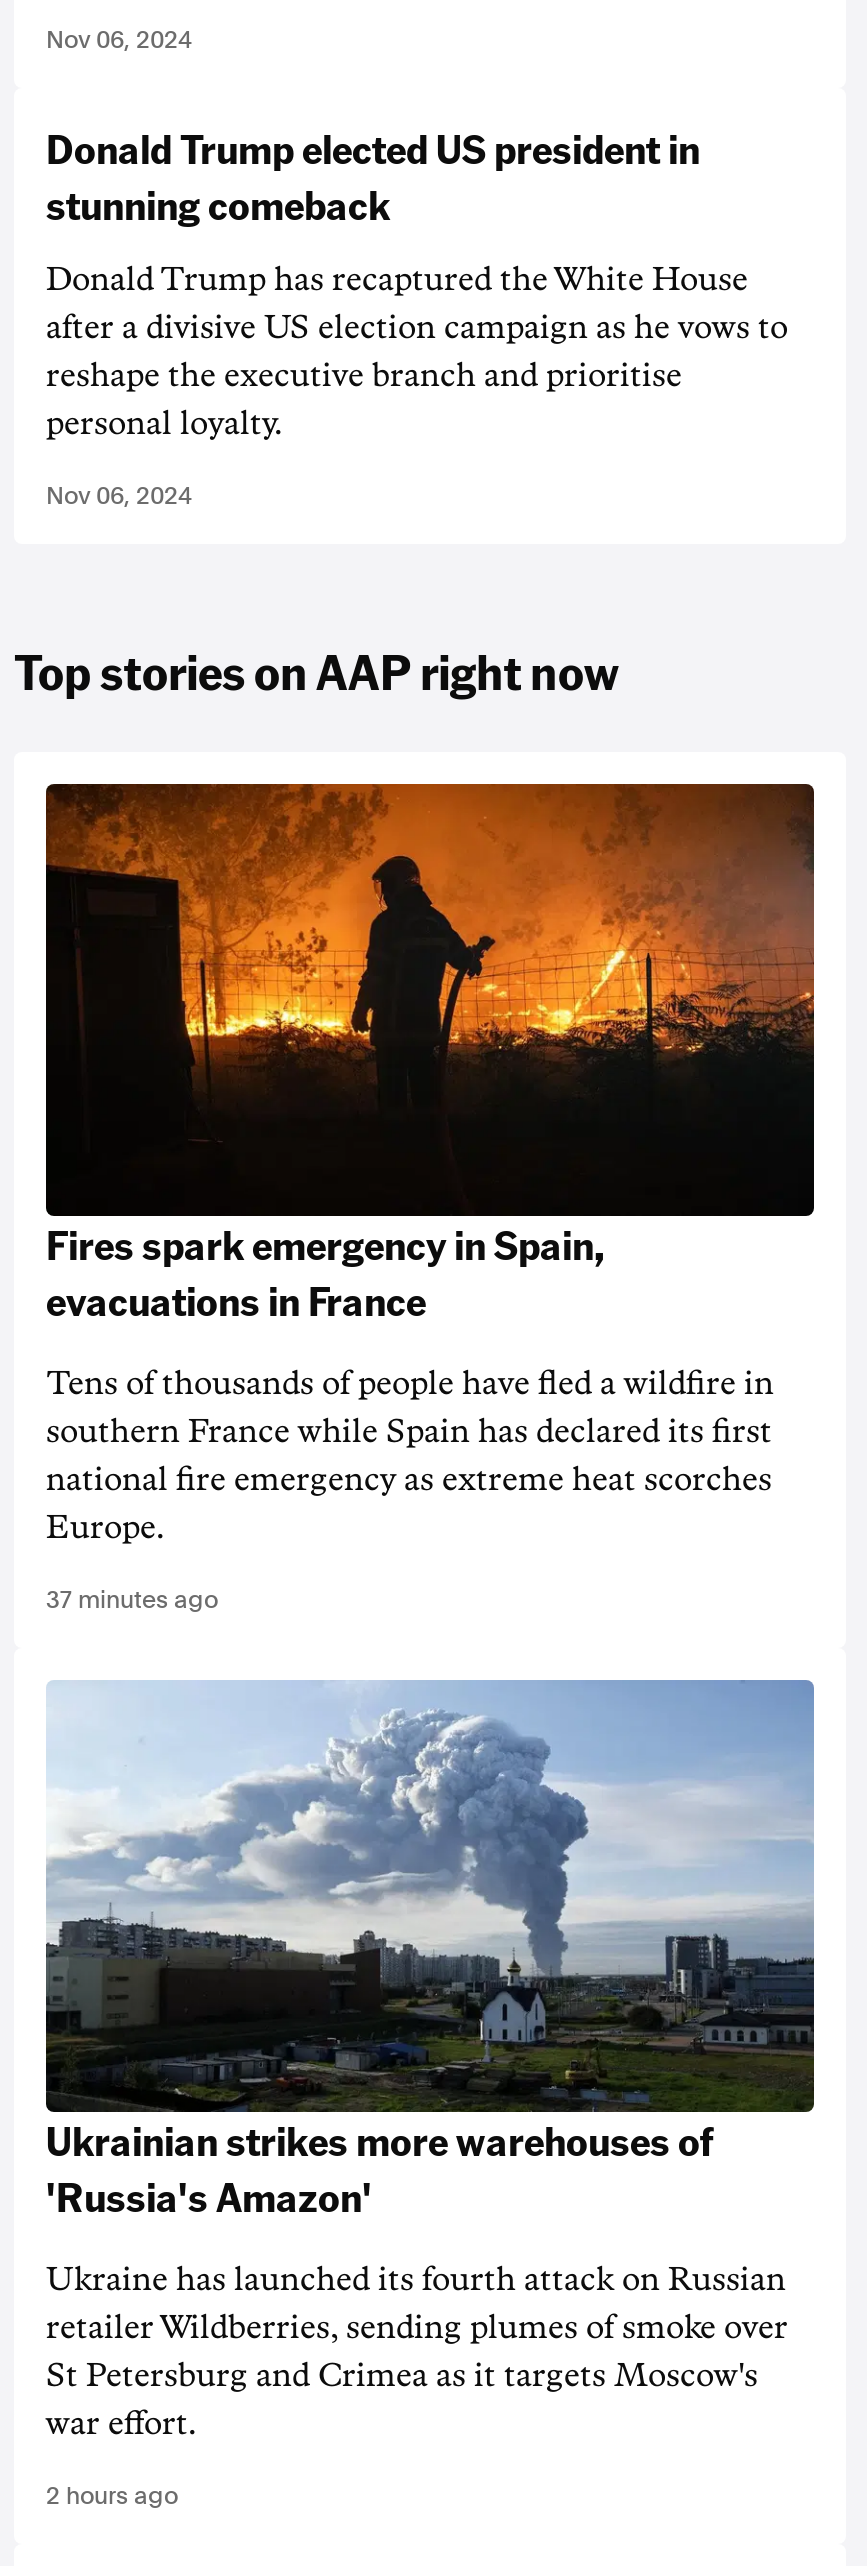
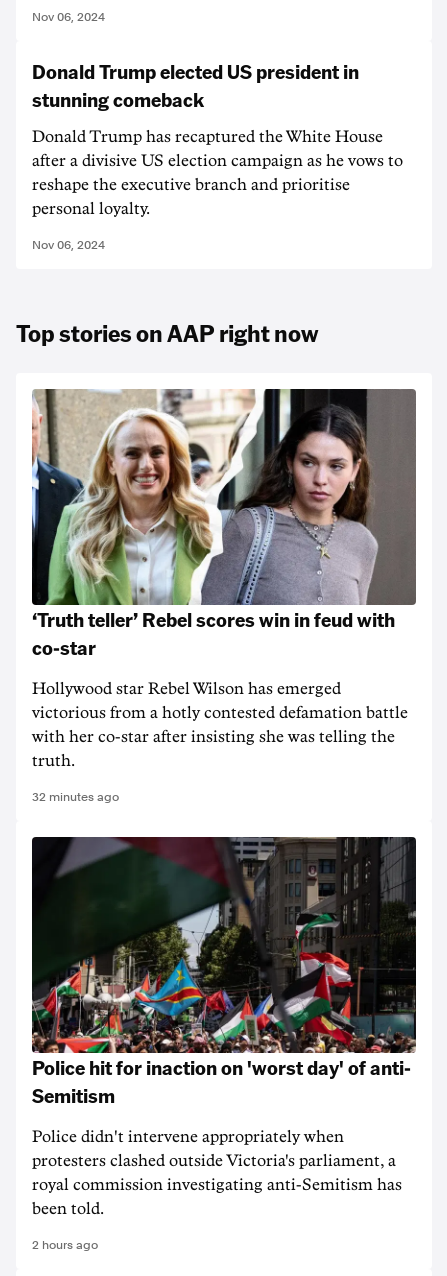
- [image]
- Fires spark emergency in Spain,
- evacuations in France
+ [image]
+ ‘Truth teller’ Rebel scores win in feud with
+ co-star

- Tens of thousands of people have fled a wildfire in
+ Hollywood star Rebel Wilson has emerged

- southern France while Spain has declared its first
+ victorious from a hotly contested defamation battle

- national fire emergency as extreme heat scorches
+ with her co-star after insisting she was telling the

- Europe.
+ truth.

- 37 minutes ago
+ 32 minutes ago

- [image]
- Ukrainian strikes more warehouses of
- 'Russia's Amazon'
+ [image]
+ Police hit for inaction on 'worst day' of anti-
+ Semitism

- Ukraine has launched its fourth attack on Russian
+ Police didn't intervene appropriately when

- retailer Wildberries, sending plumes of smoke over
+ protesters clashed outside Victoria's parliament, a

- St Petersburg and Crimea as it targets Moscow's
+ royal commission investigating anti-Semitism has

- war effort.
+ been told.
